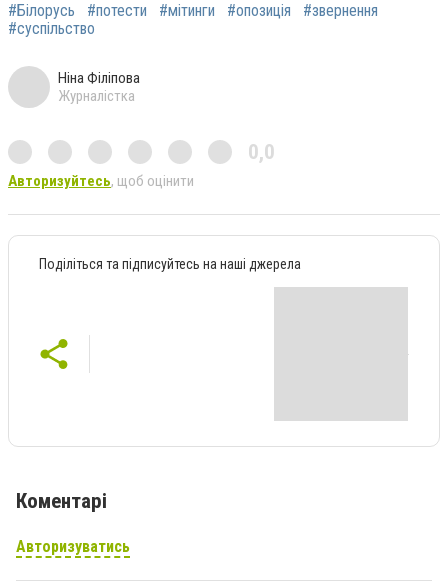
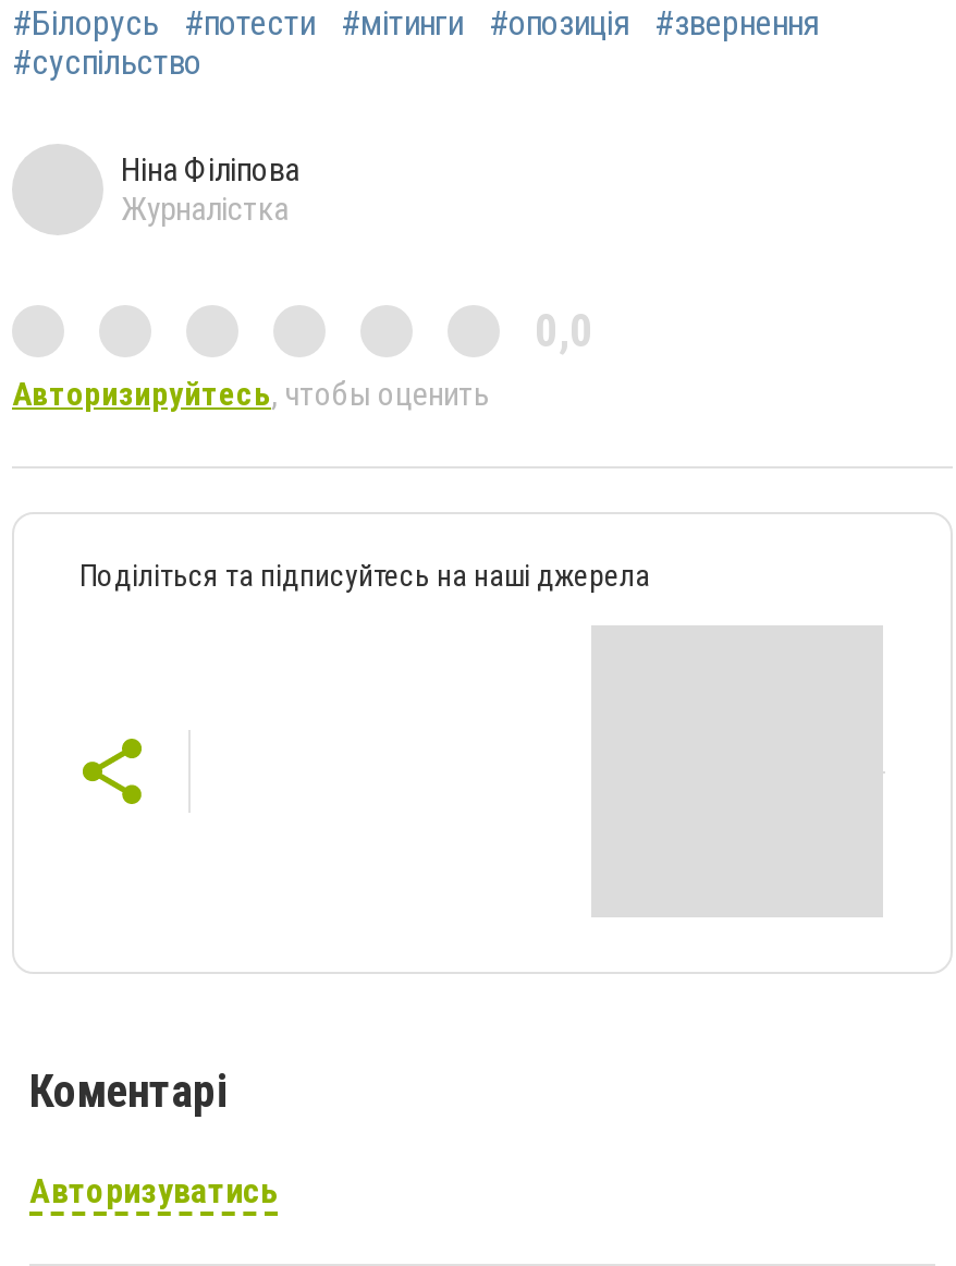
- Авторизуйтесь, щоб оцінити
+ Авторизируйтесь, чтобы оценить
